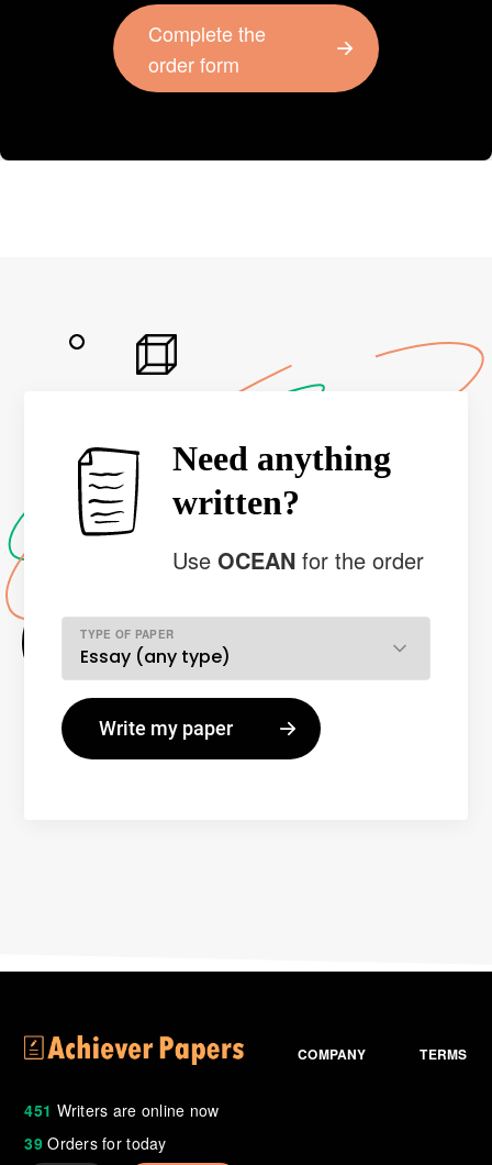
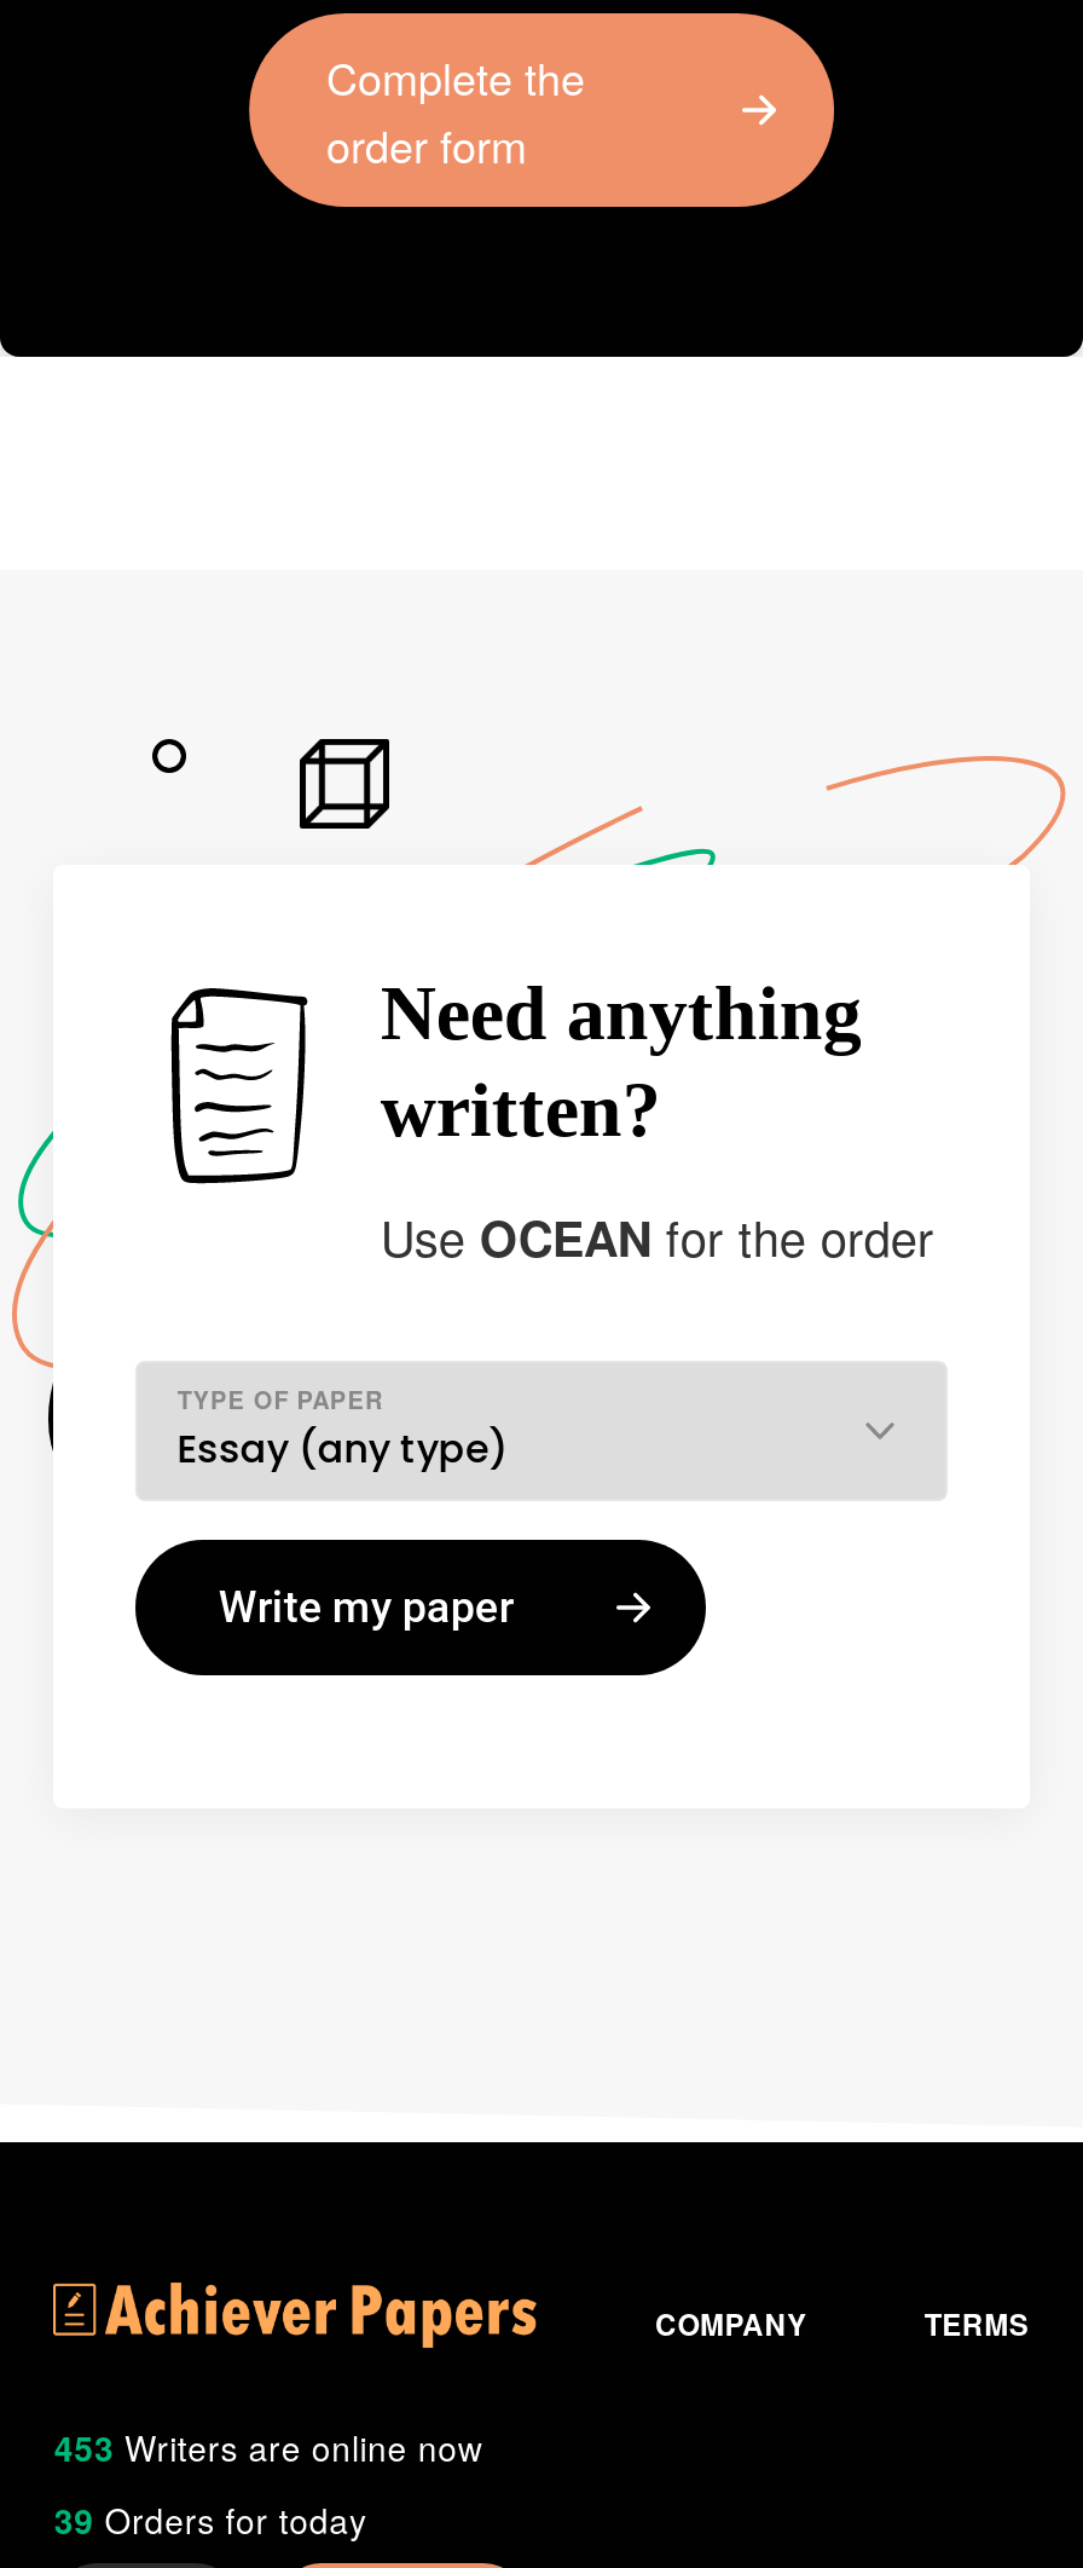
- 451 Writers are online now
+ 453 Writers are online now
